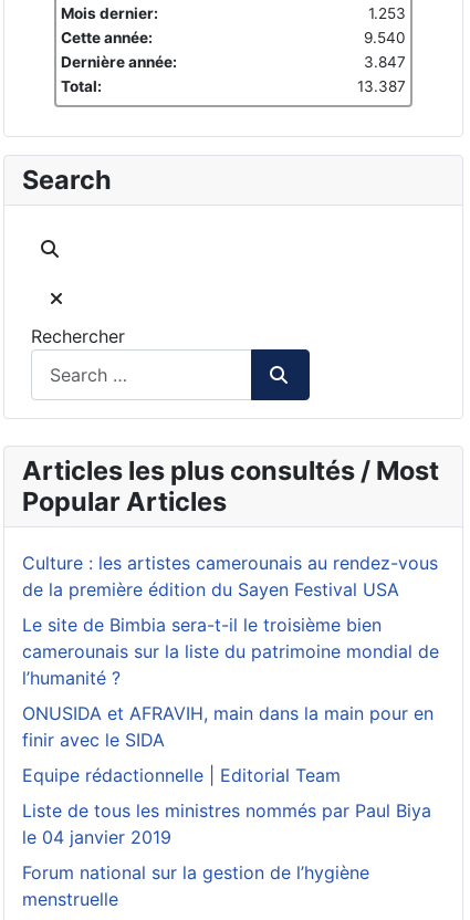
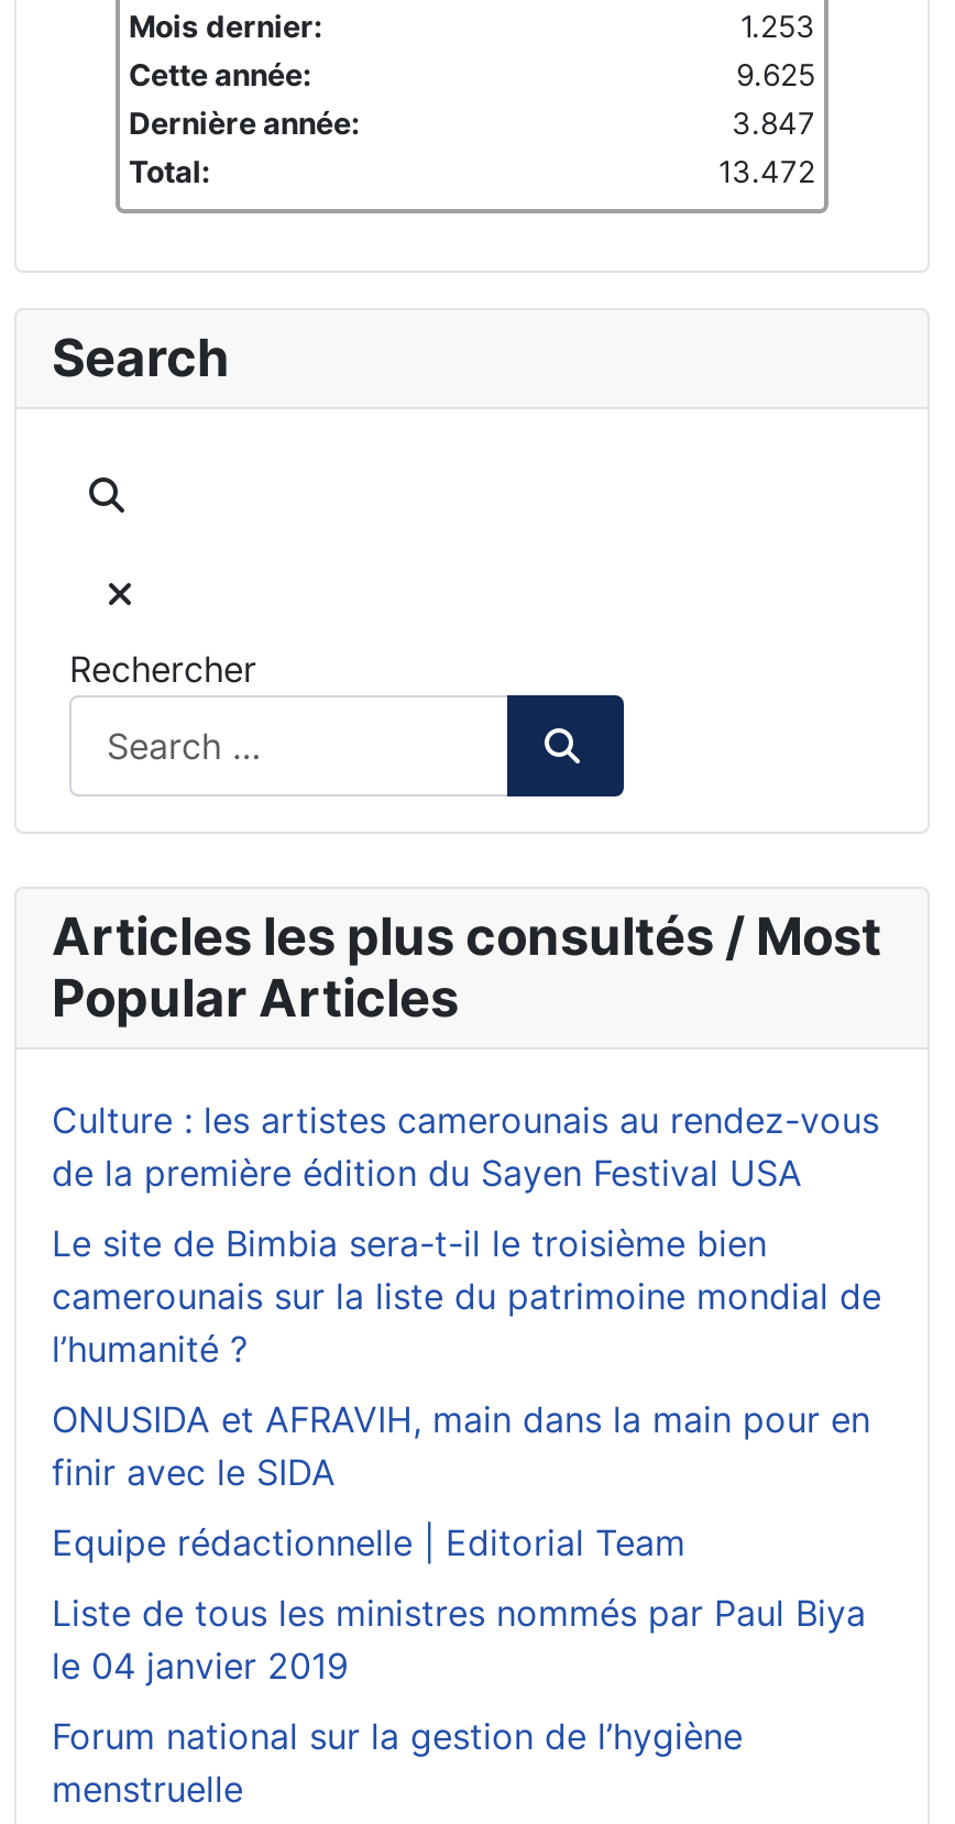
- 9.540
+ 9.625

- 13.387
+ 13.472
